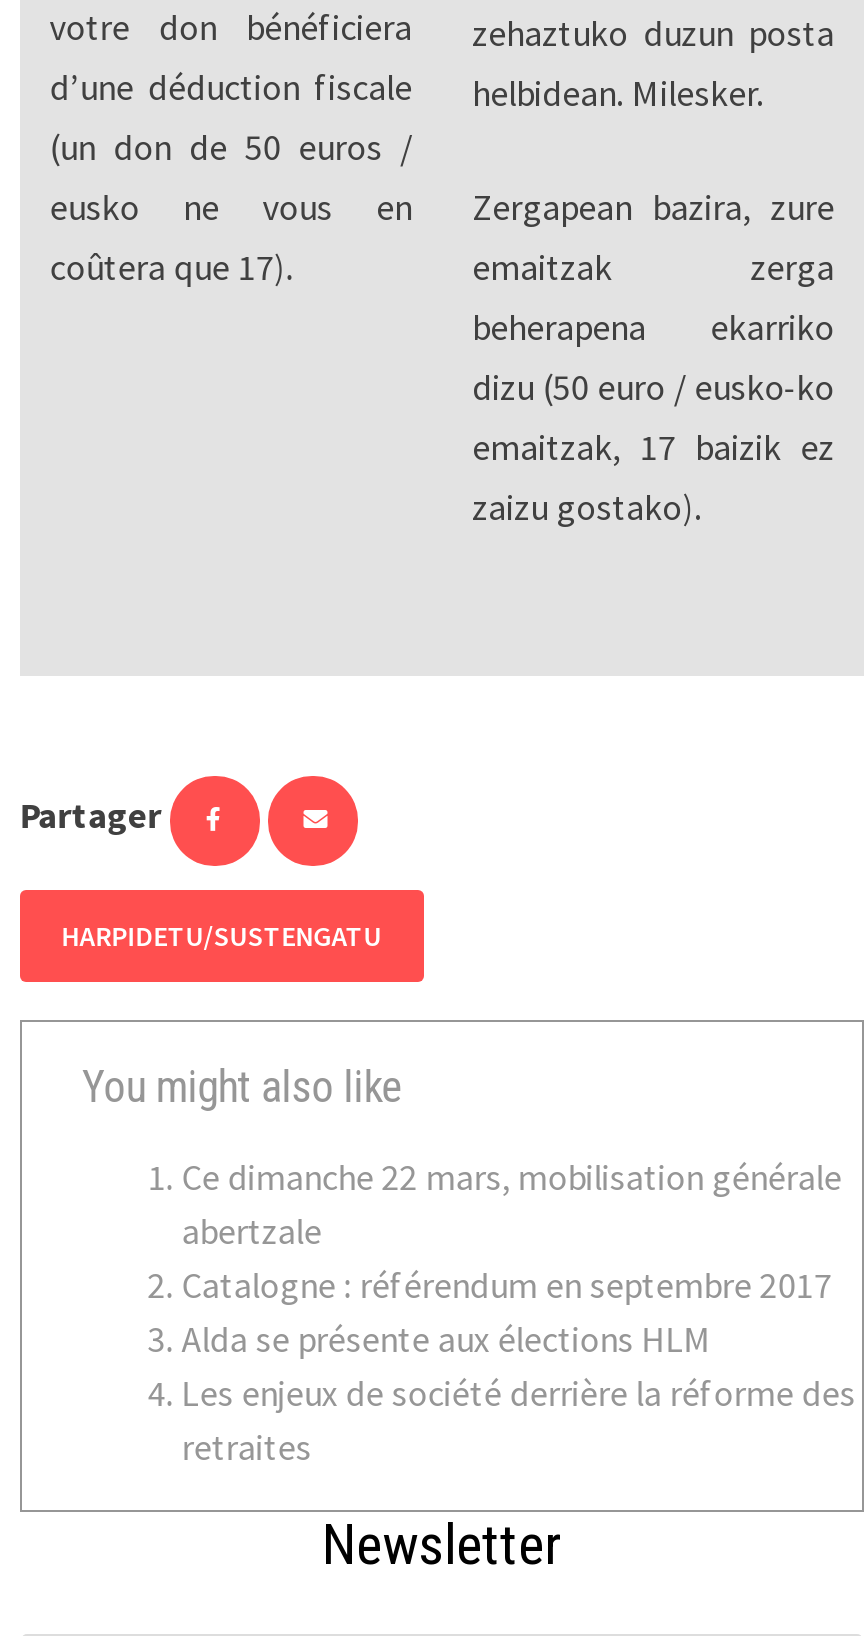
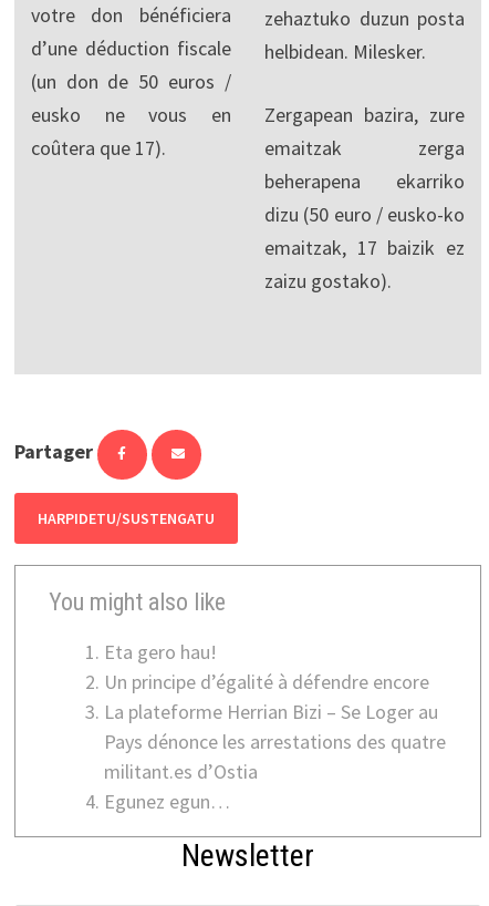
- Ce dimanche 22 mars, mobilisation générale
- abertzale
- Catalogne : référendum en septembre 2017
- Alda se présente aux élections HLM
- Les enjeux de société derrière la réforme des
- retraites
+ Eta gero hau!
+ Un principe d’égalité à défendre encore
+ La plateforme Herrian Bizi – Se Loger au
+ Pays dénonce les arrestations des quatre
+ militant.es d’Ostia
+ Egunez egun…
